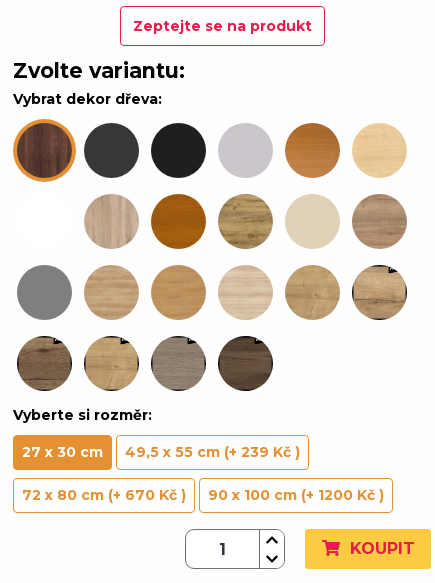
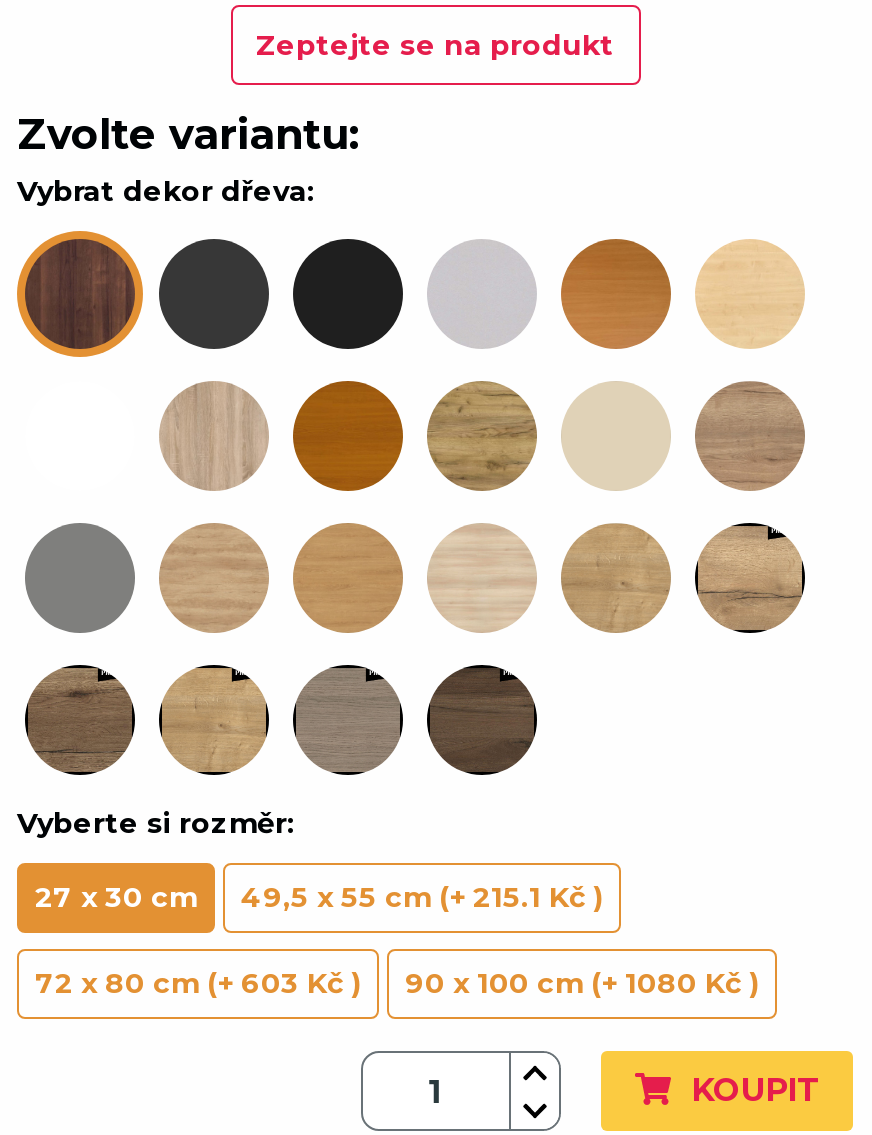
- 27 x 30 cm 49,5 x 55 cm (+ 239 Kč )
+ 27 x 30 cm 49,5 x 55 cm (+ 215.1 Kč )

- 72 x 80 cm (+ 670 Kč )
+ 72 x 80 cm (+ 603 Kč )

- 90 x 100 cm (+ 1200 Kč )
+ 90 x 100 cm (+ 1080 Kč )
